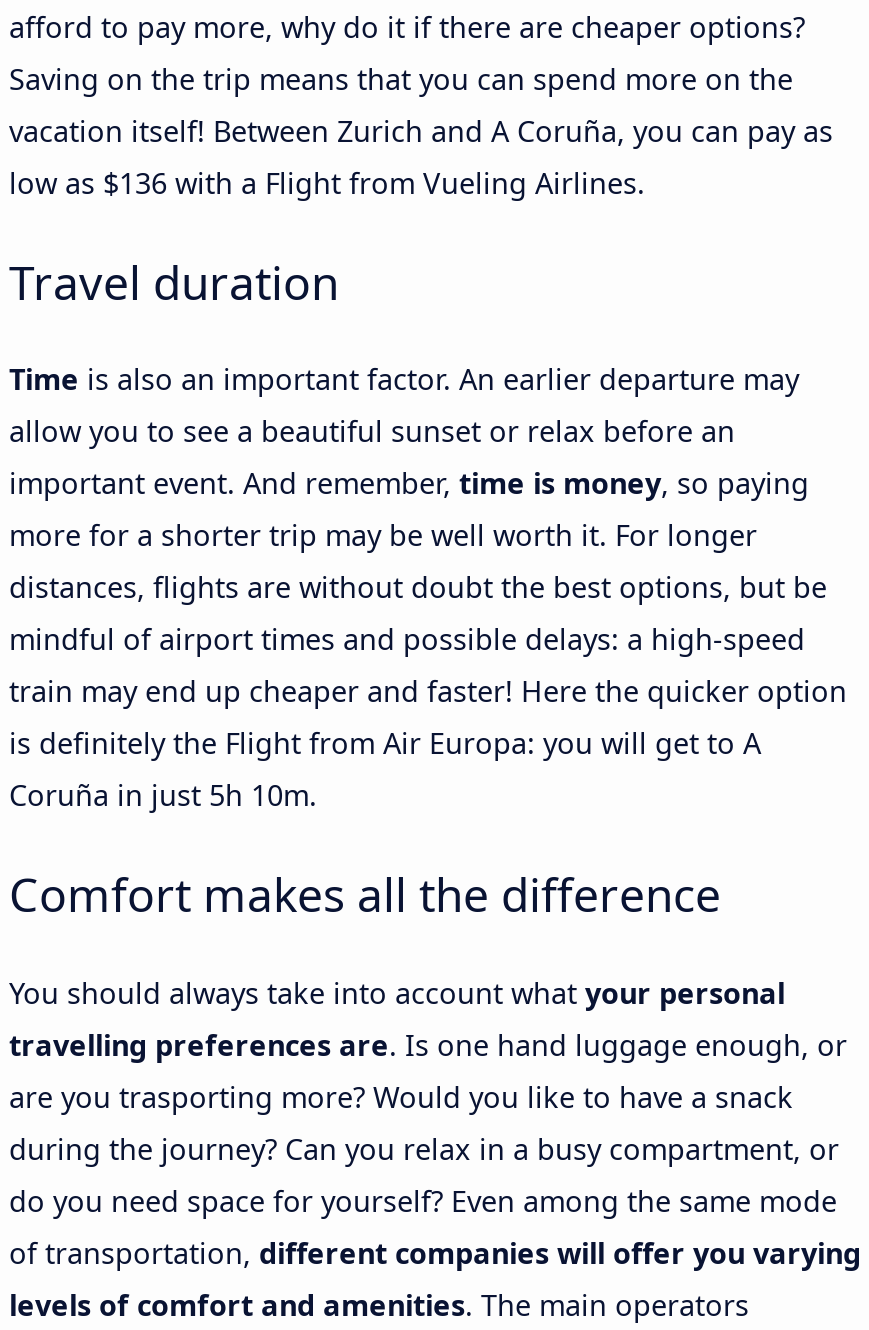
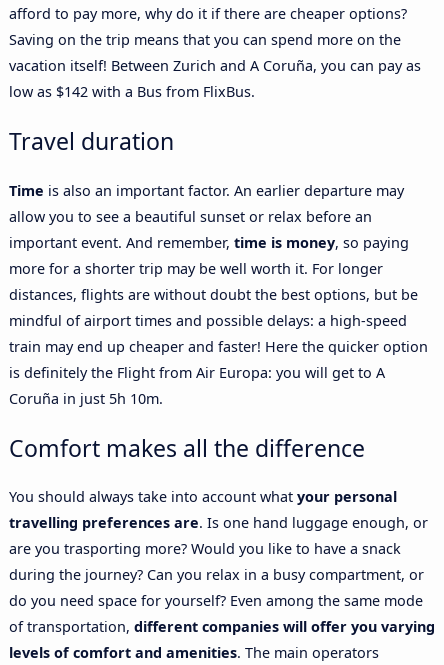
- low as $136 with a Flight from Vueling Airlines.
+ low as $142 with a Bus from FlixBus.
